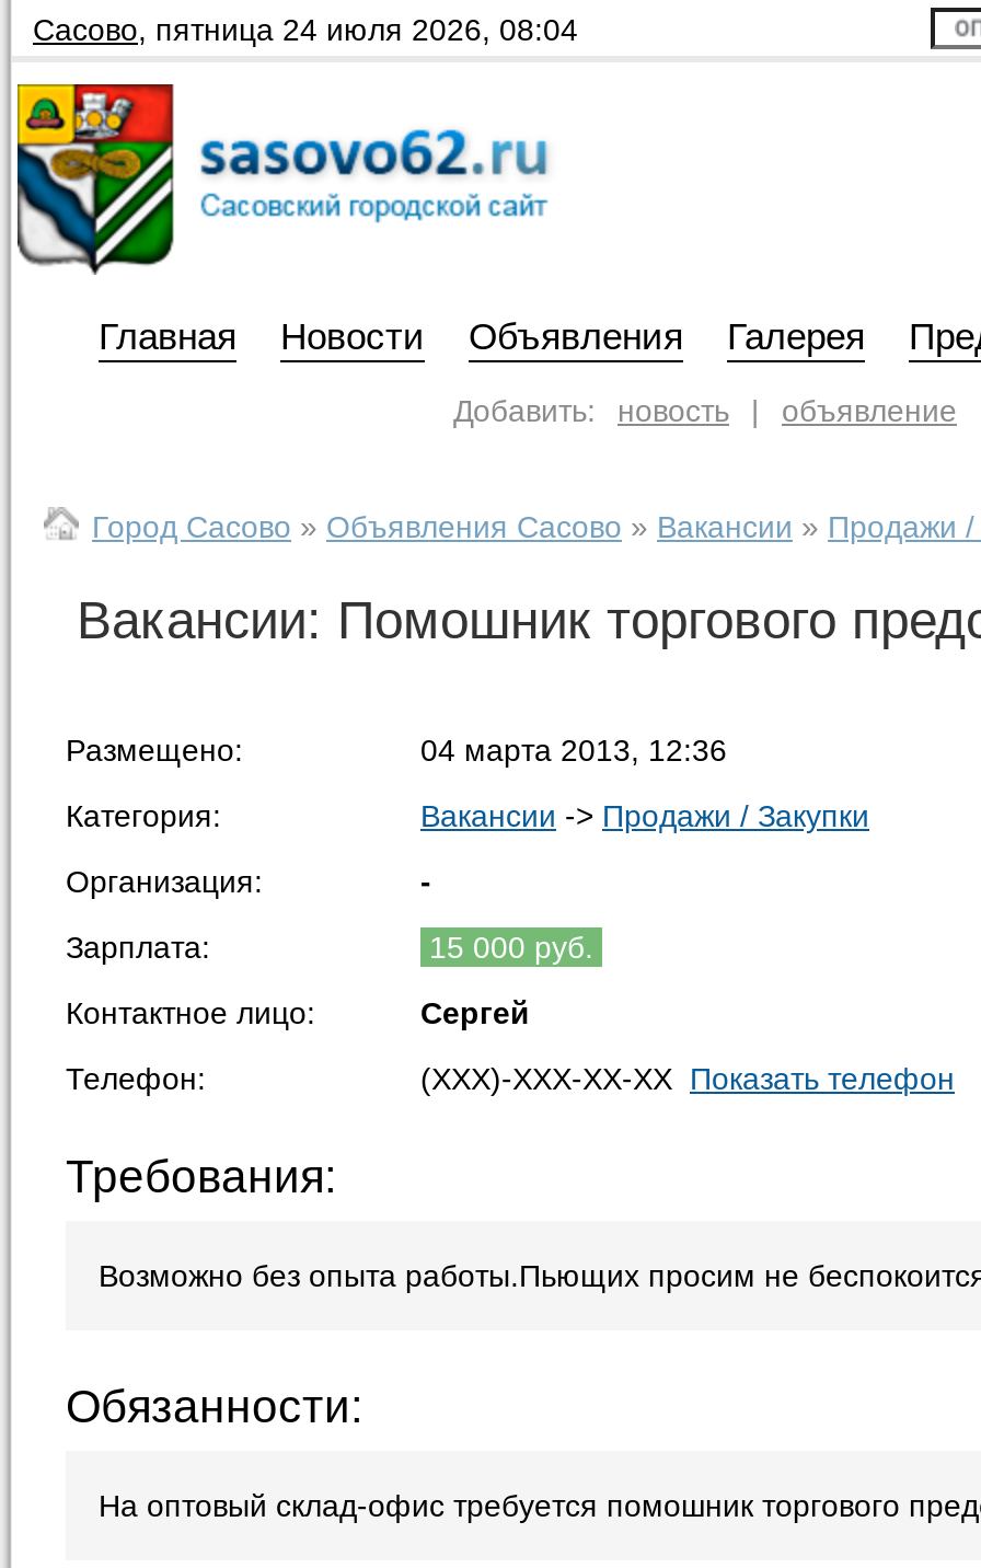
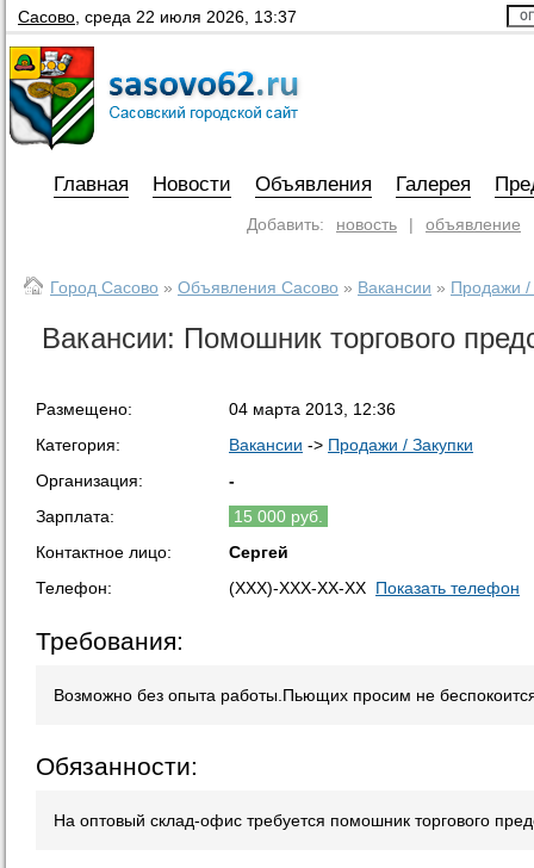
- Сасово, пятница 24 июля 2026, 08:04
+ Сасово, среда 22 июля 2026, 13:37
